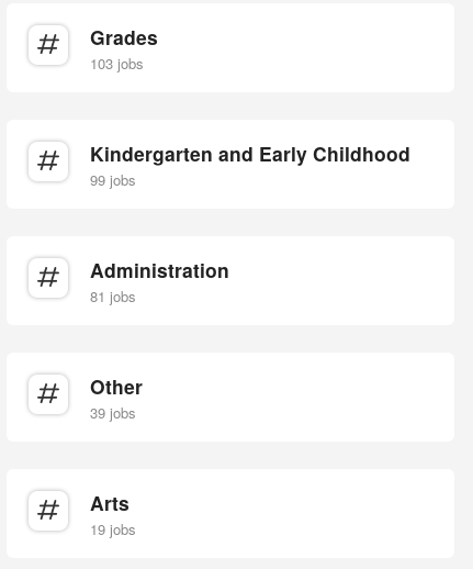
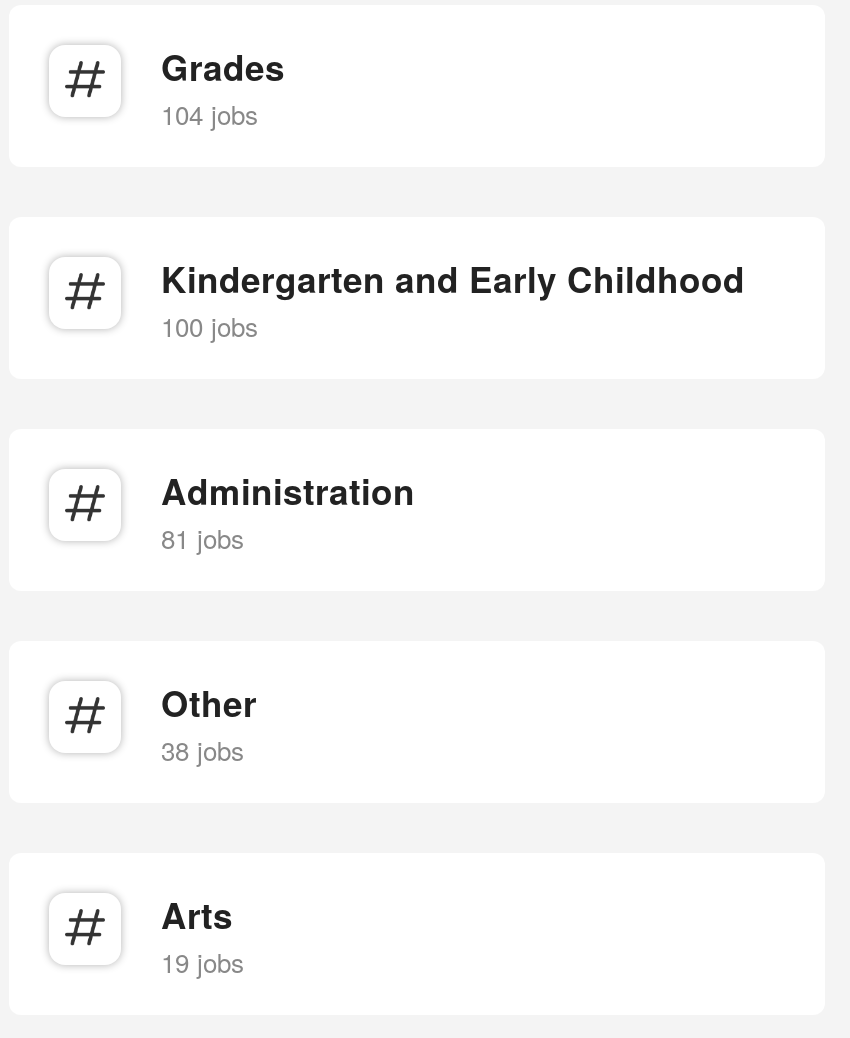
- 103 jobs
+ 104 jobs

- 99 jobs
+ 100 jobs

- 39 jobs
+ 38 jobs
